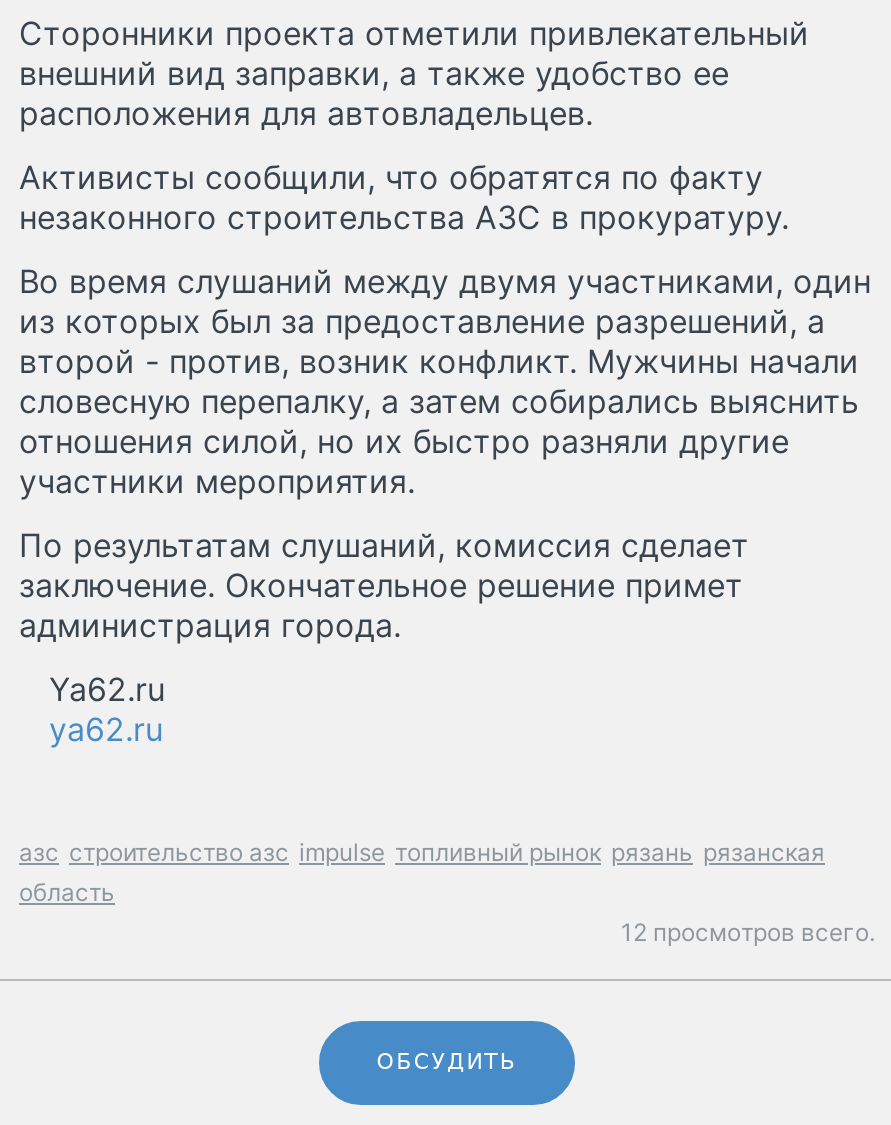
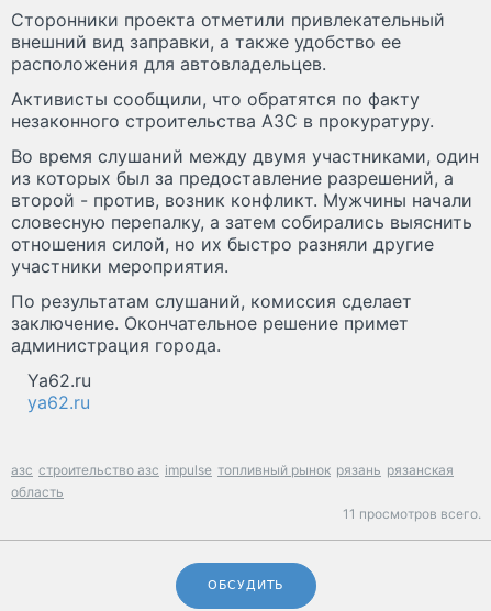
- 12 просмотров всего.
+ 11 просмотров всего.
